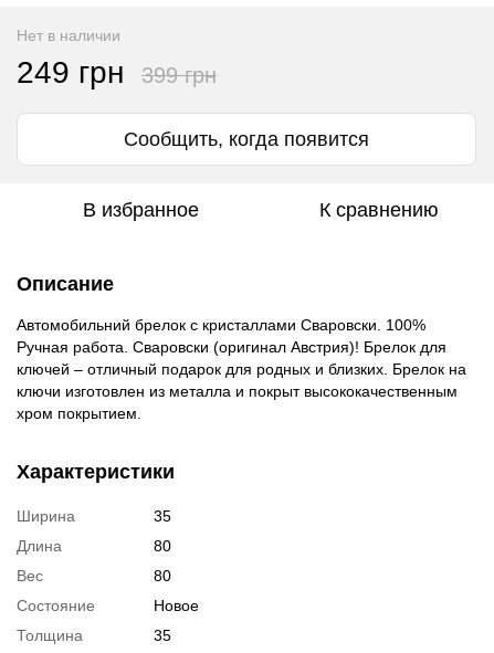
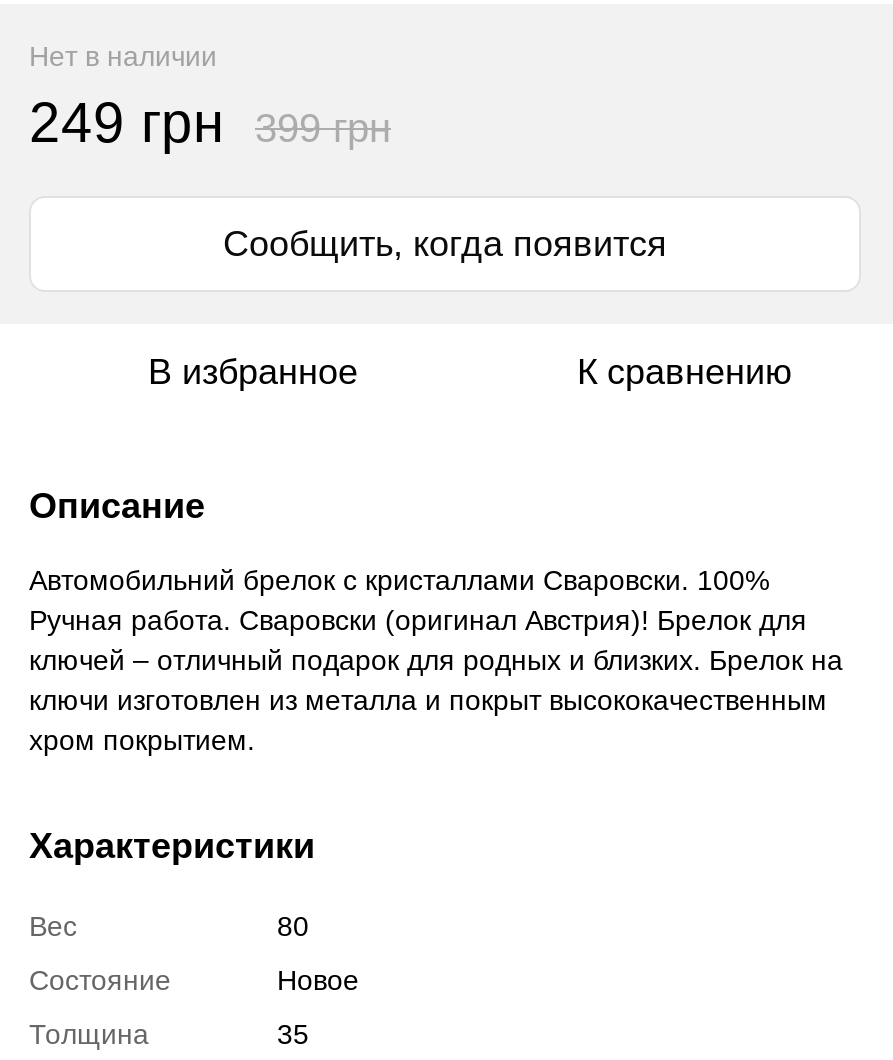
- Ширина
- 35
- Длина
- 80
